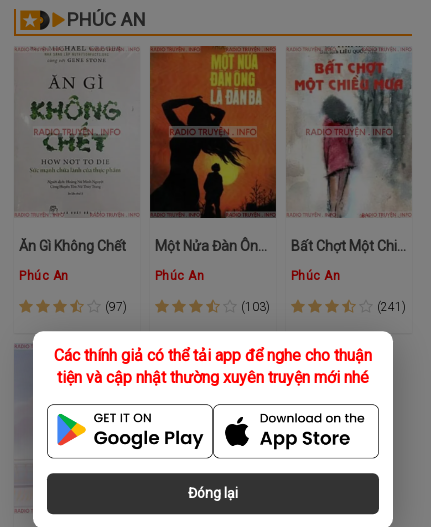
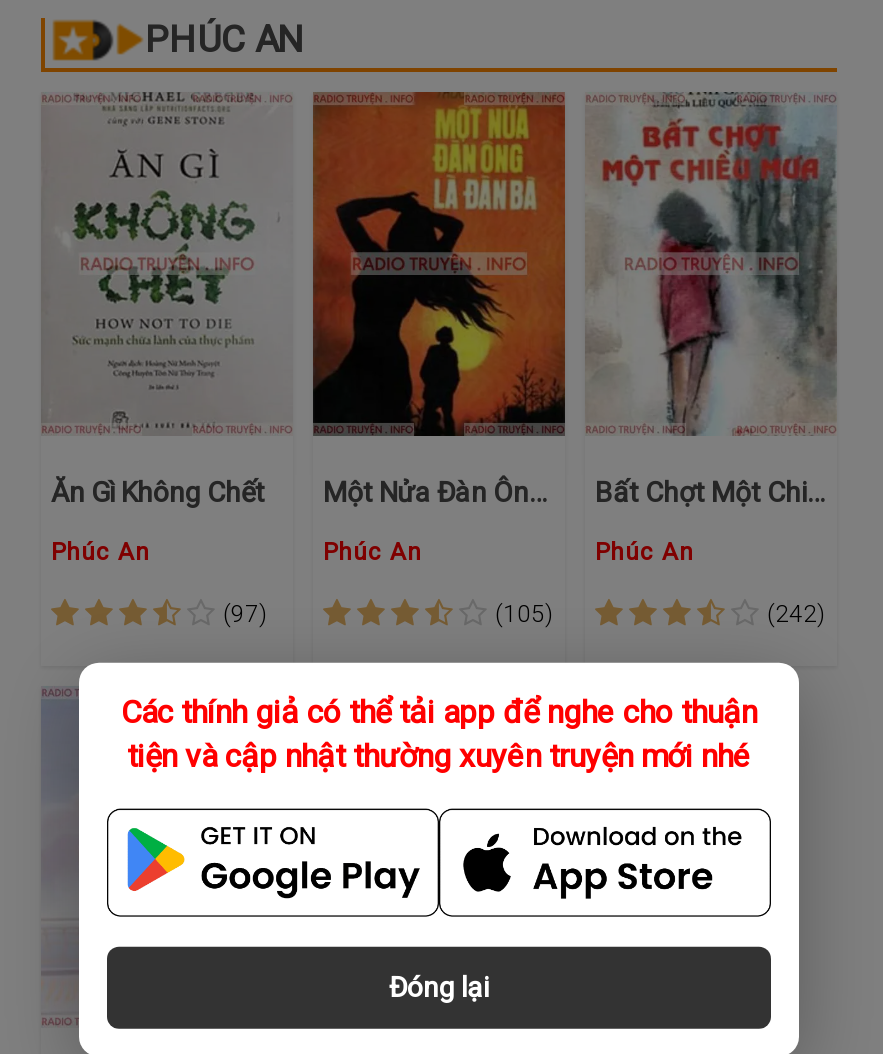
- (103)
+ (105)

- (241)
+ (242)
